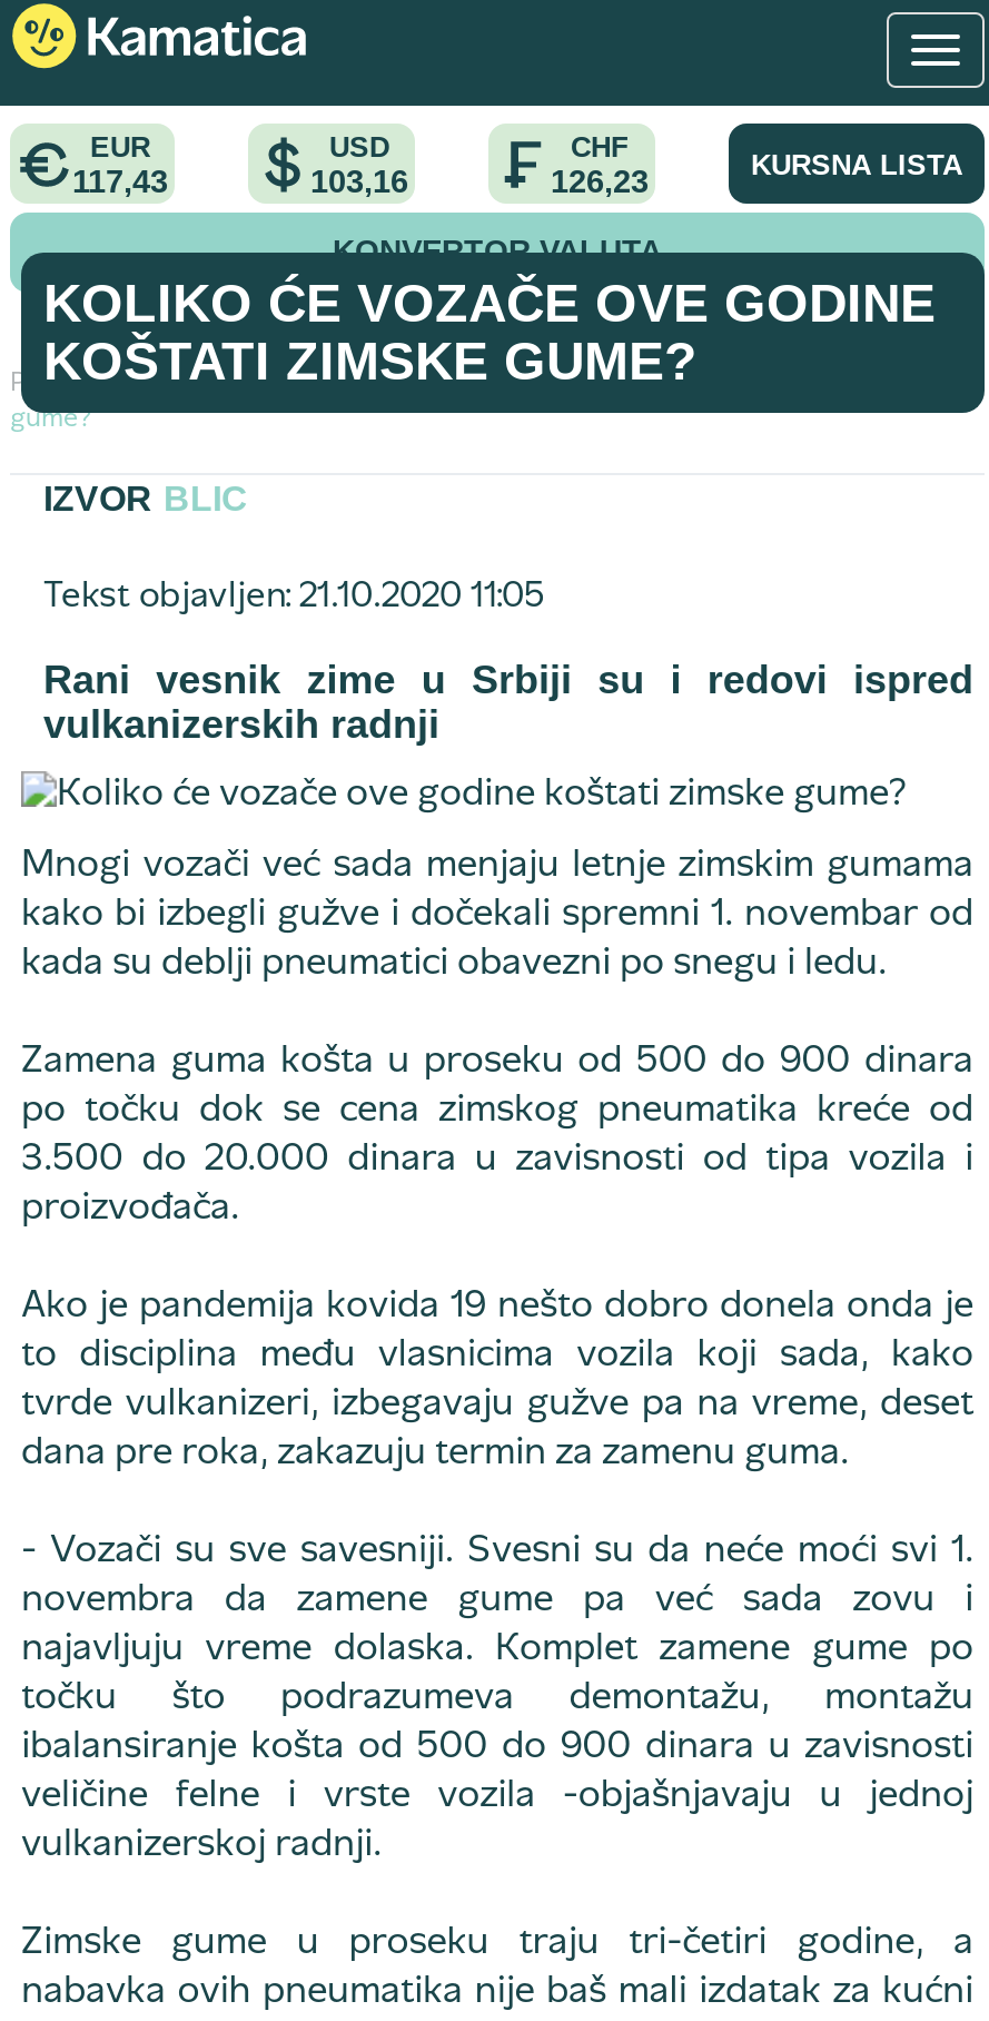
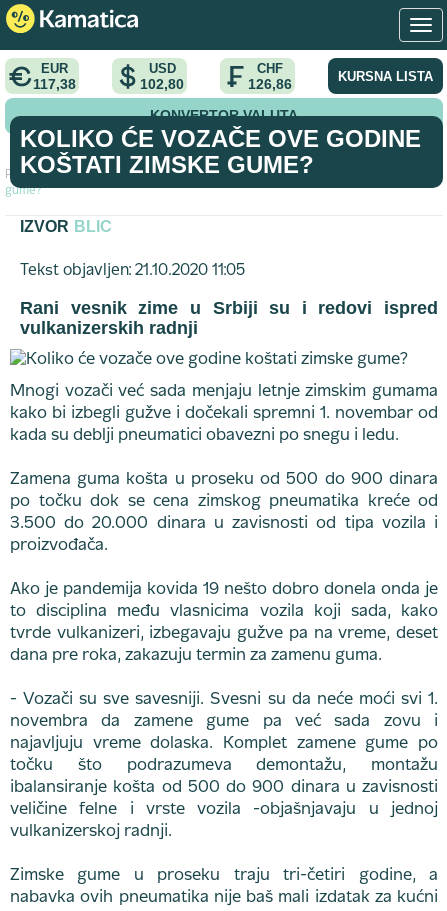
- 117,43
+ 117,38

- 103,16
+ 102,80

- 126,23
+ 126,86
